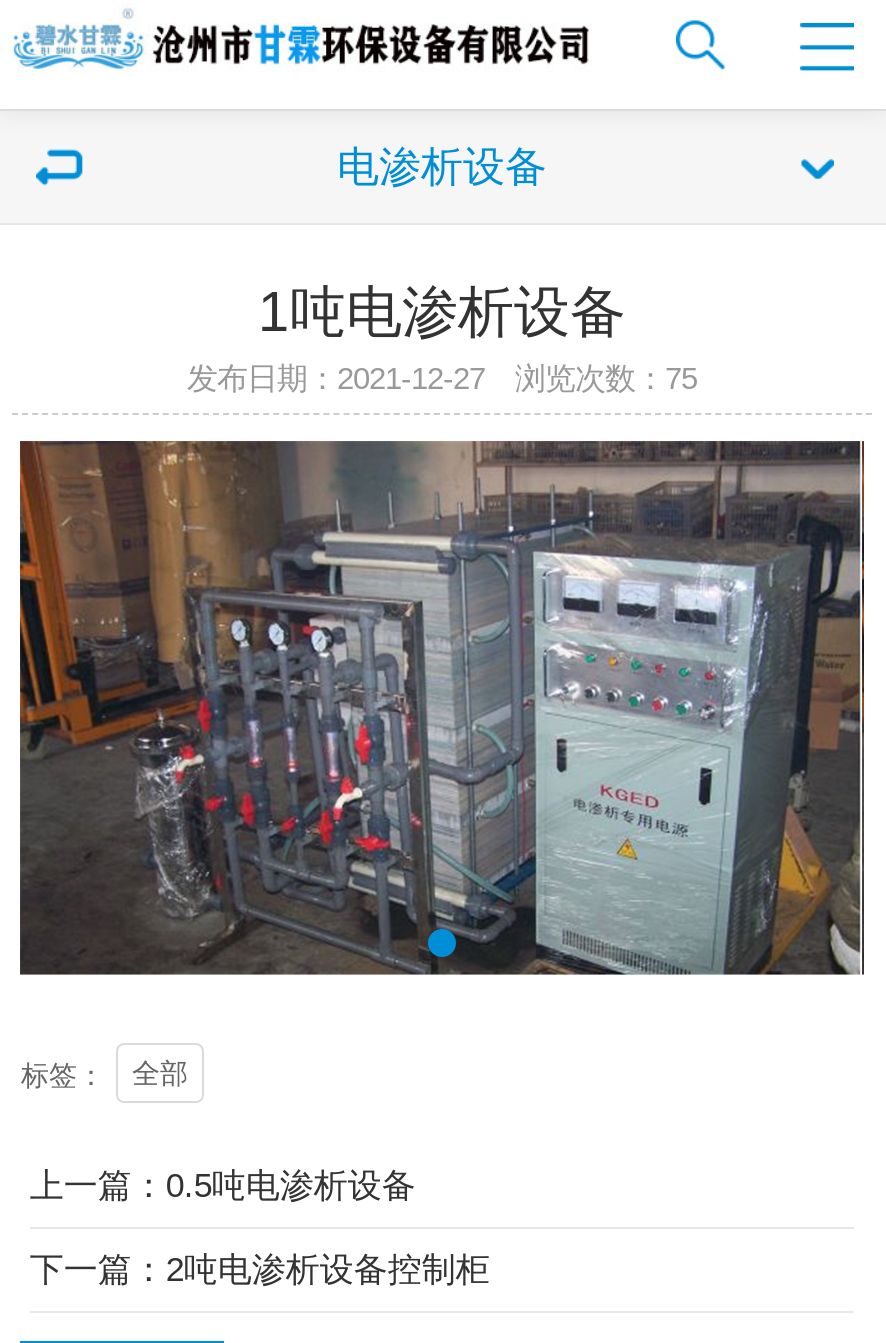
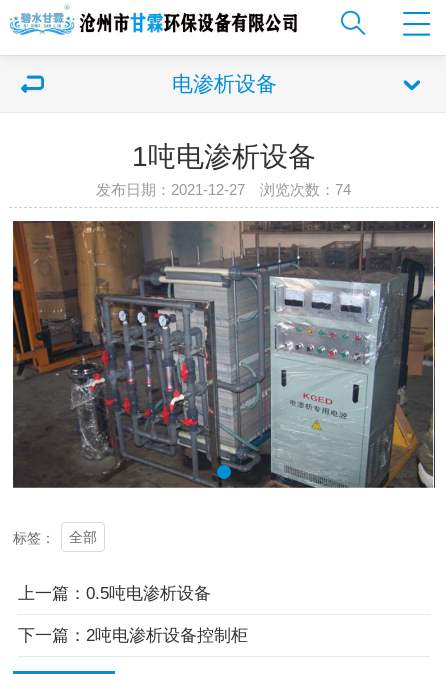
- 发布日期：2021-12-27 浏览次数：75
+ 发布日期：2021-12-27 浏览次数：74
